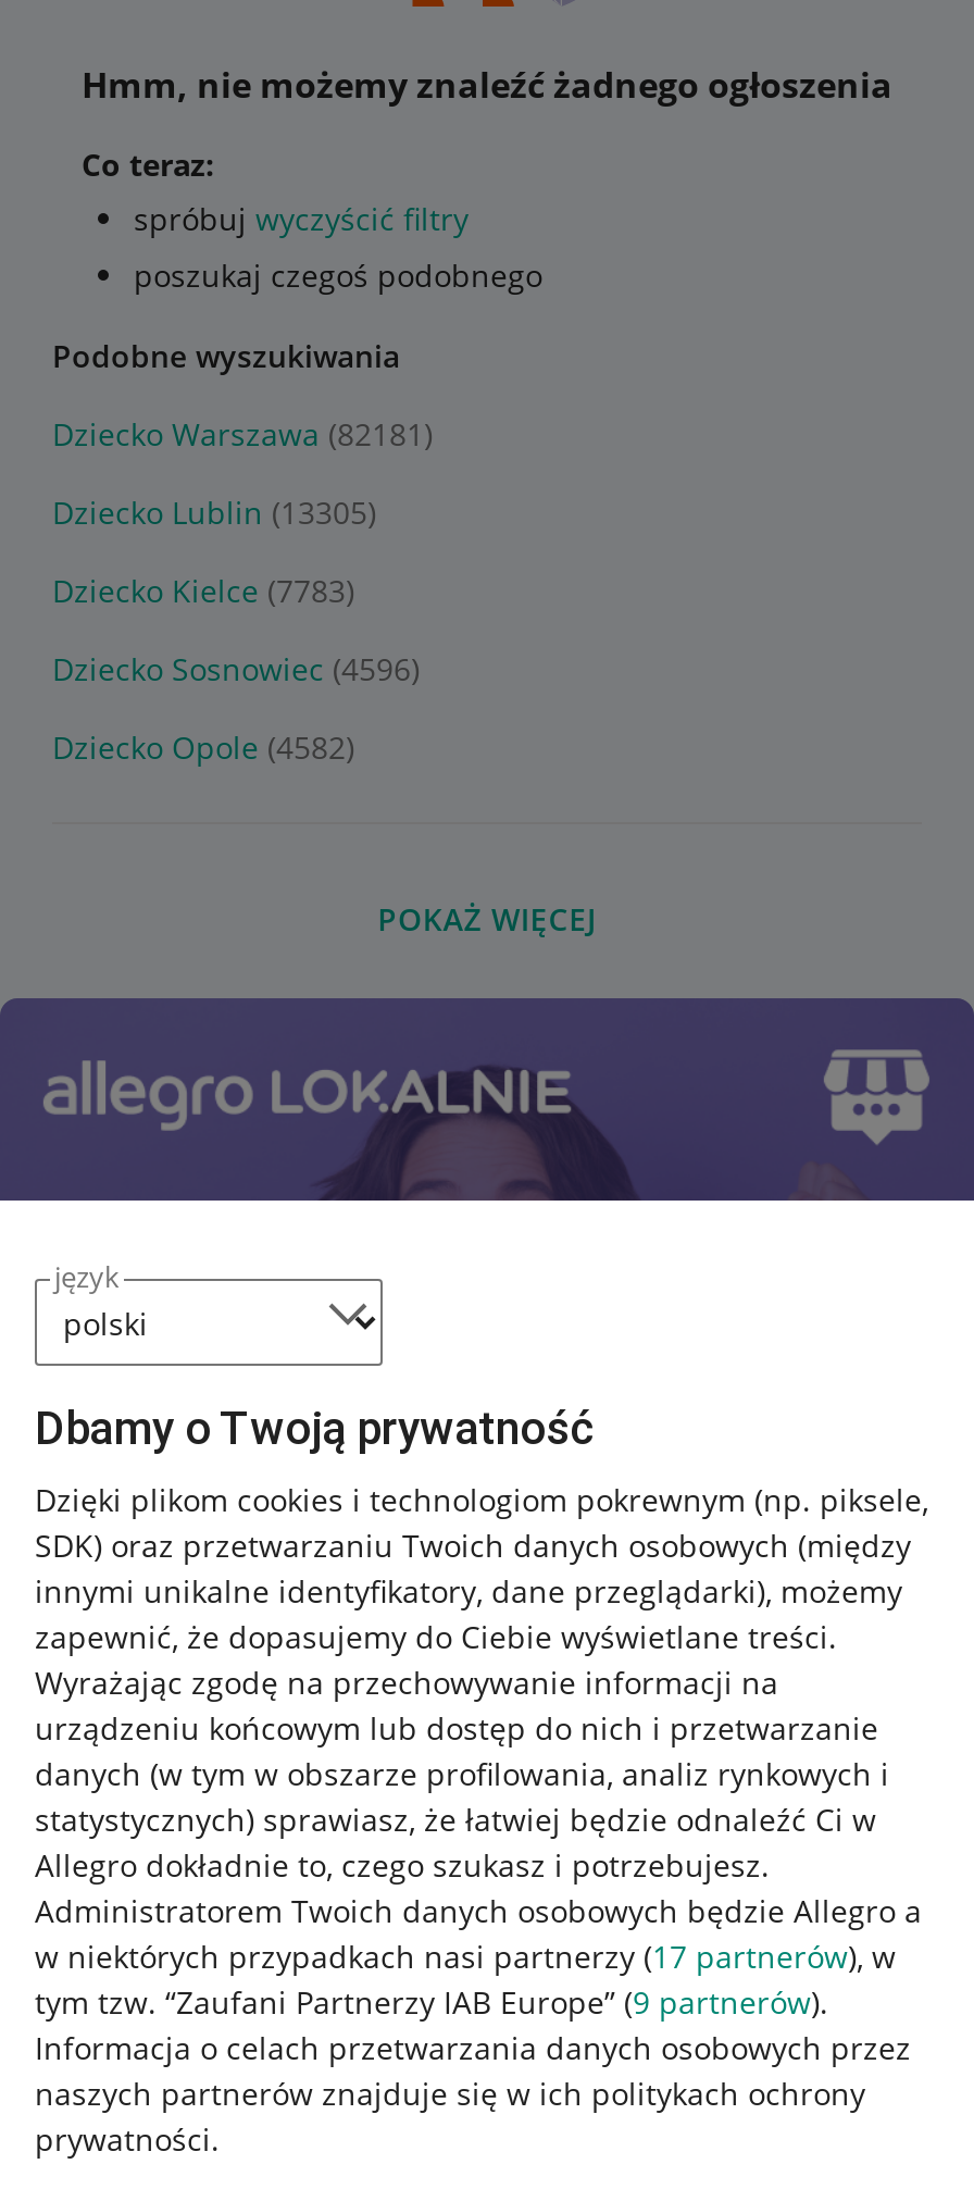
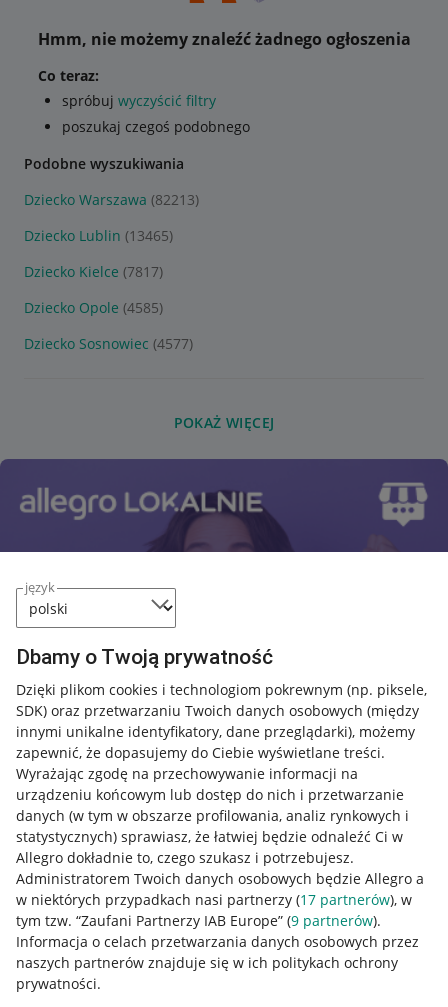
- Dziecko Warszawa (82181)
+ Dziecko Warszawa (82213)

- Dziecko Lublin (13305)
+ Dziecko Lublin (13465)

- Dziecko Kielce (7783)
+ Dziecko Kielce (7817)

- Dziecko Sosnowiec (4596)
+ Dziecko Opole (4585)

- Dziecko Opole (4582)
+ Dziecko Sosnowiec (4577)
